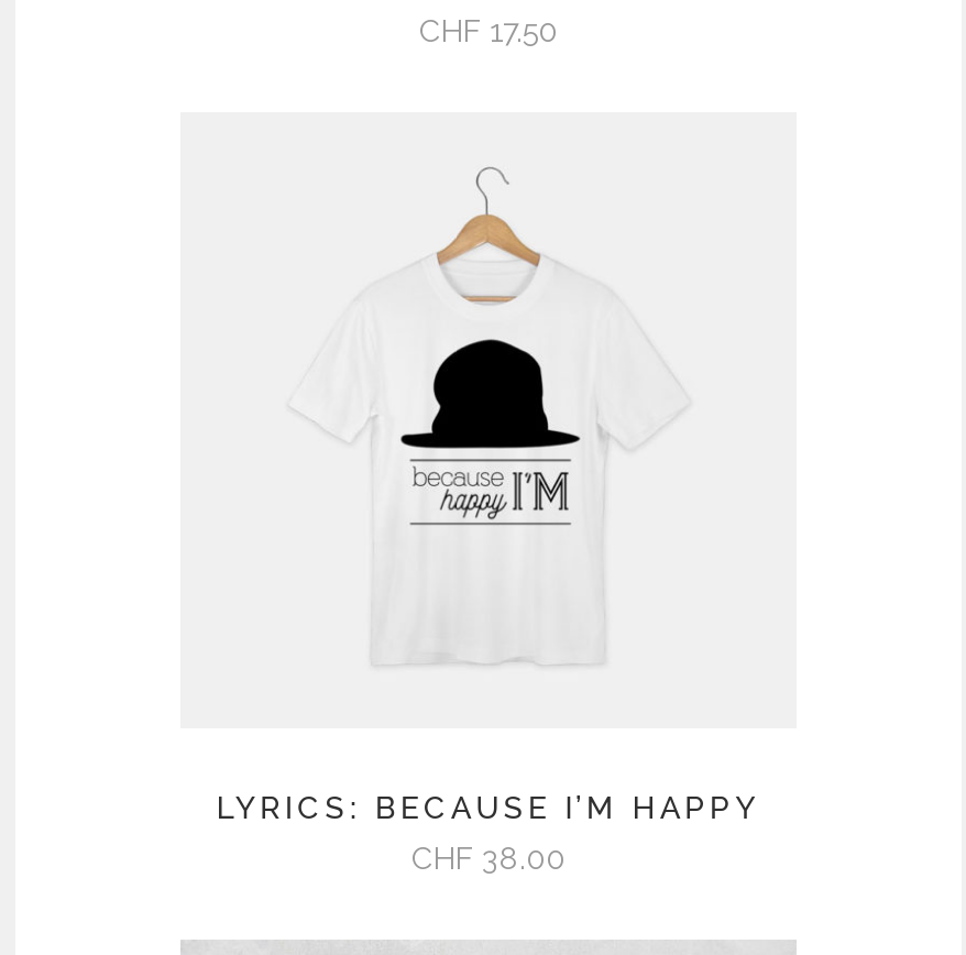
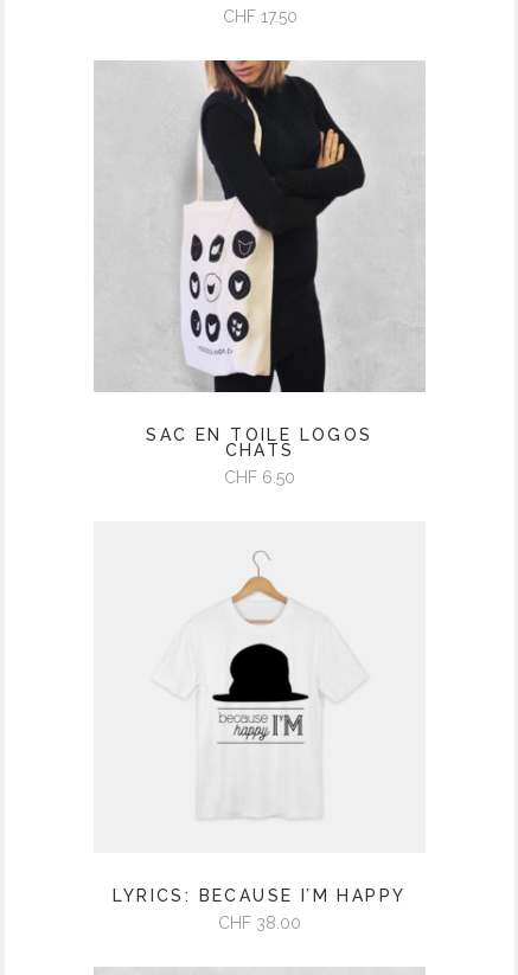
+ [image]
+ SAC EN TOILE LOGOS
+ CHATS
+ CHF 6.50
